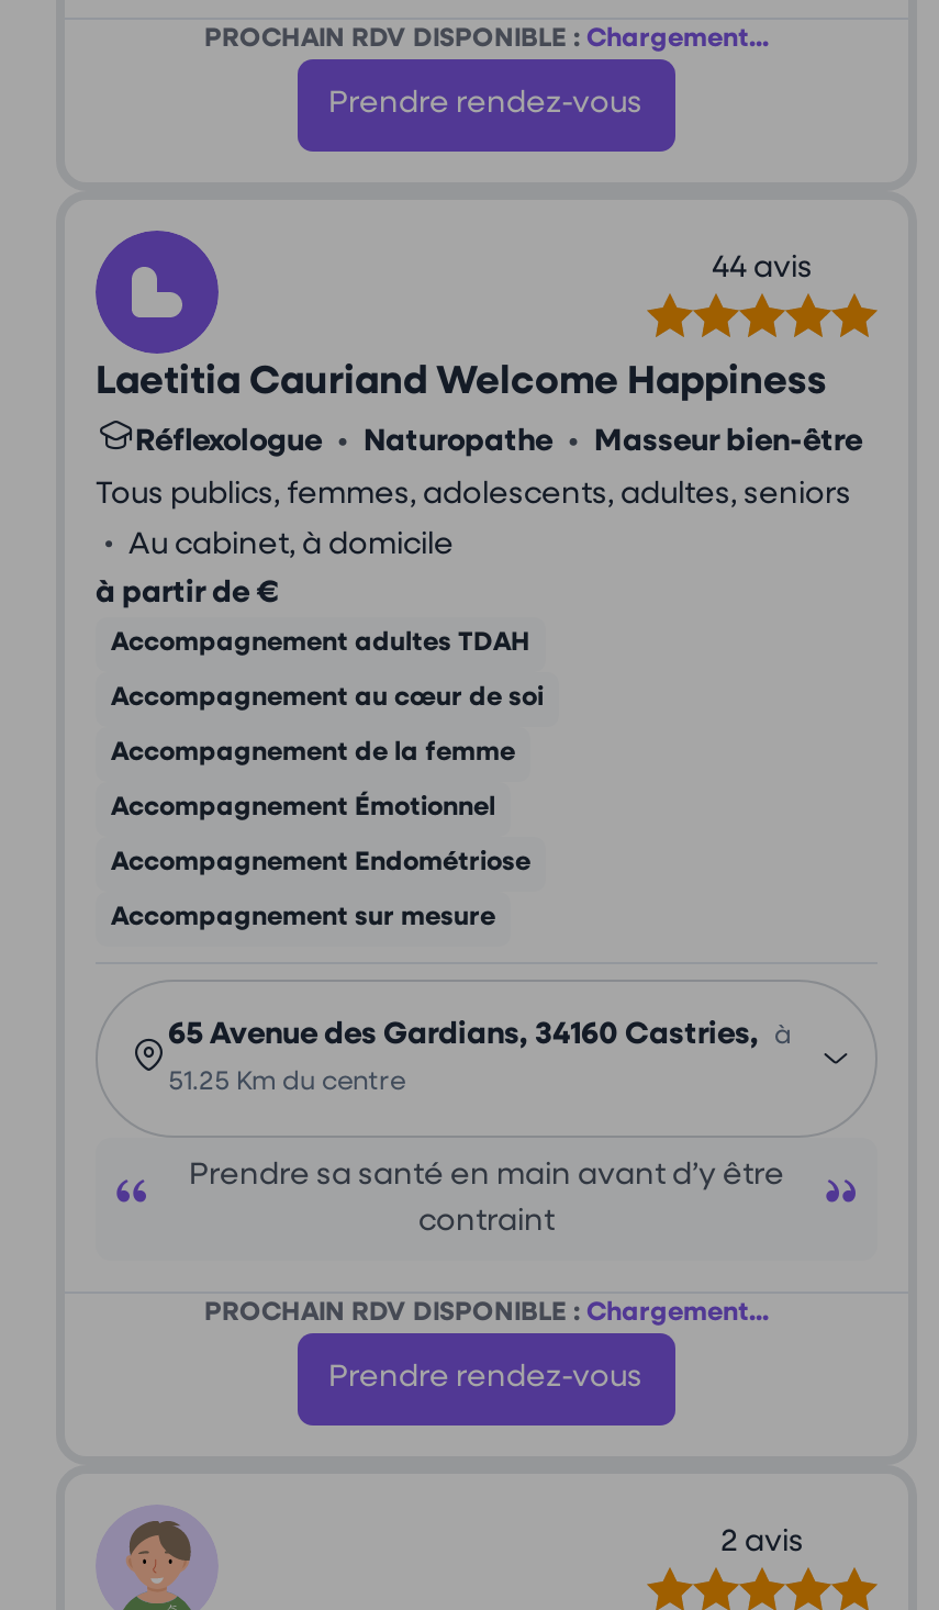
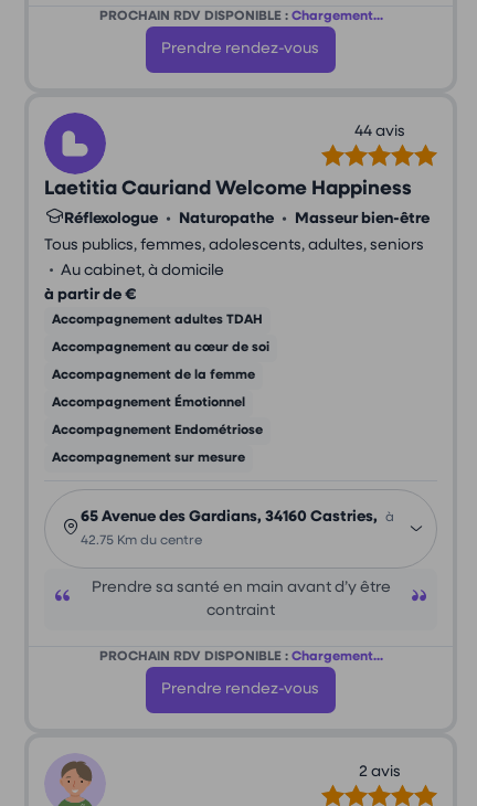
- 51.25 Km du centre
+ 42.75 Km du centre
